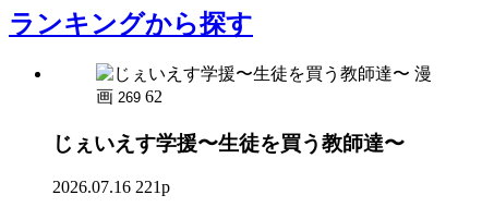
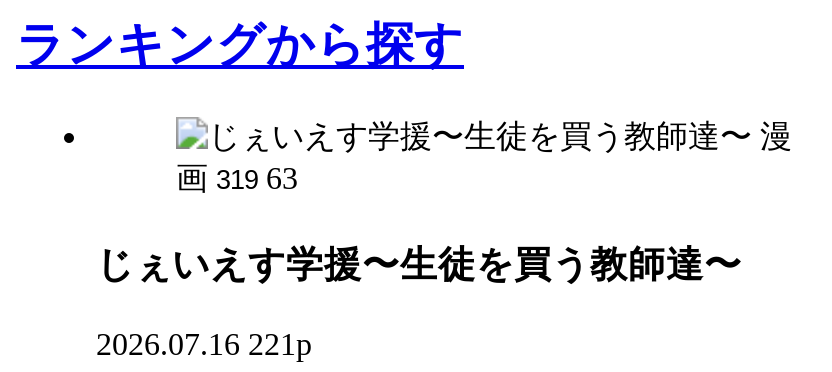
- 画 269 62
+ 画 319 63
